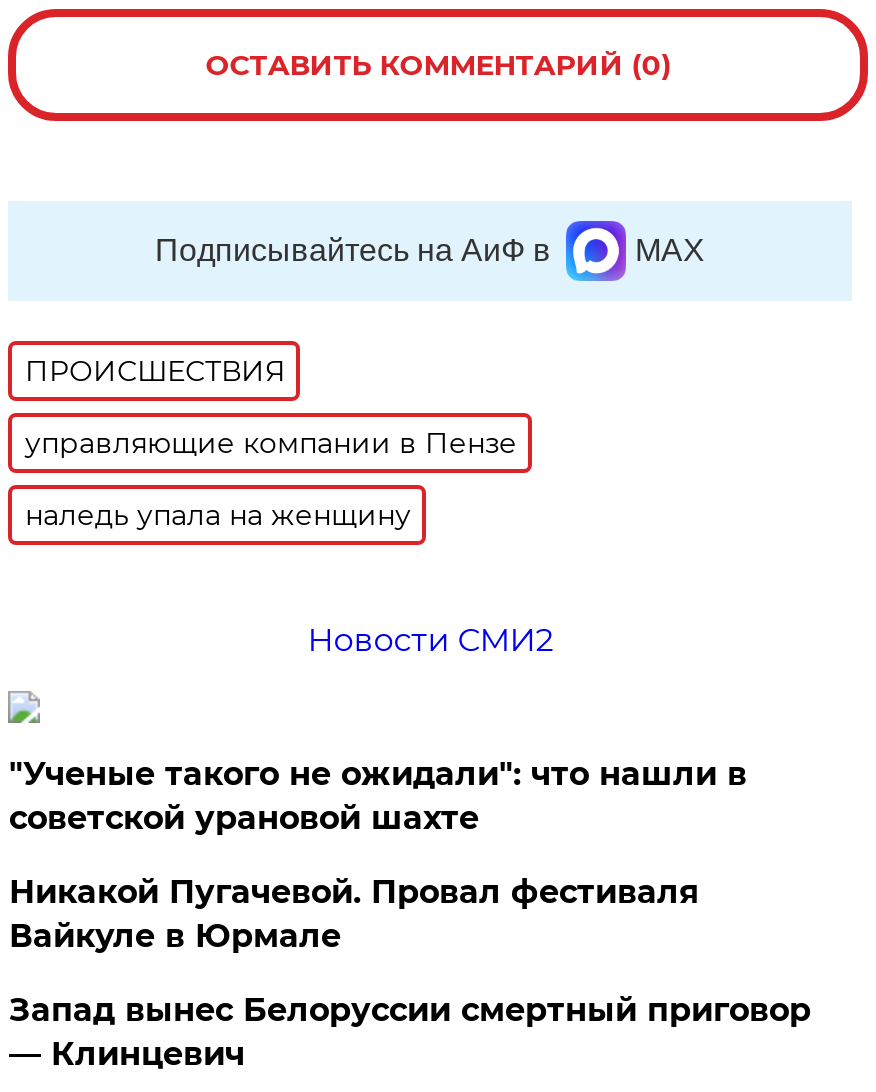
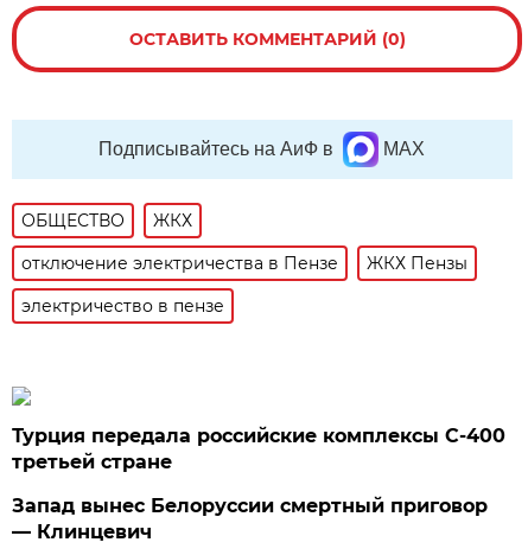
- ПРОИСШЕСТВИЯ
- управляющие компании в Пензе
- наледь упала на женщину
- Новости СМИ2
+ ОБЩЕСТВО
+ ЖКХ
+ отключение электричества в Пензе
+ ЖКХ Пензы
+ электричество в пензе

- "Ученые такого не ожидали": что нашли в
- советской урановой шахте
- Никакой Пугачевой. Провал фестиваля
- Вайкуле в Юрмале
+ Турция передала российские комплексы С-400
+ третьей стране
